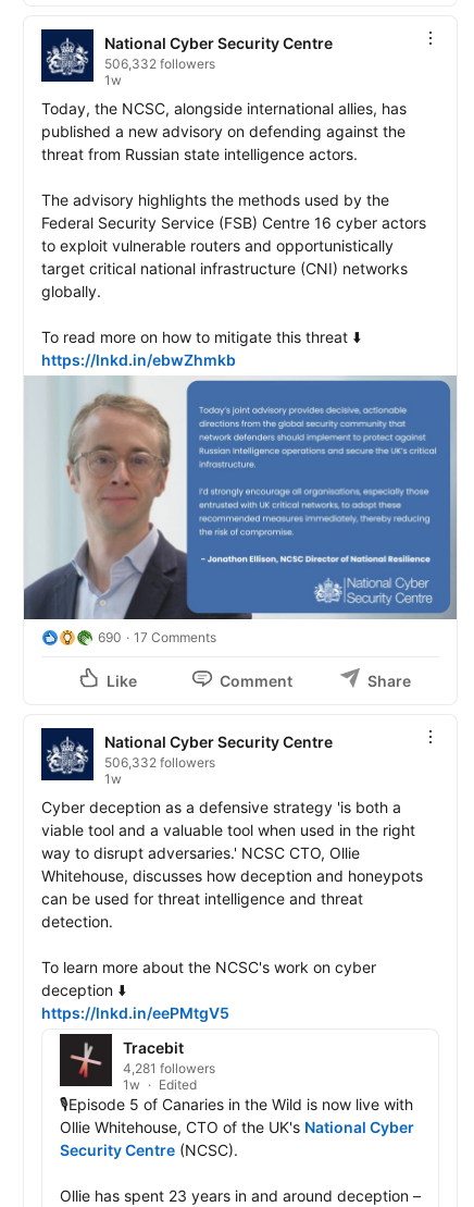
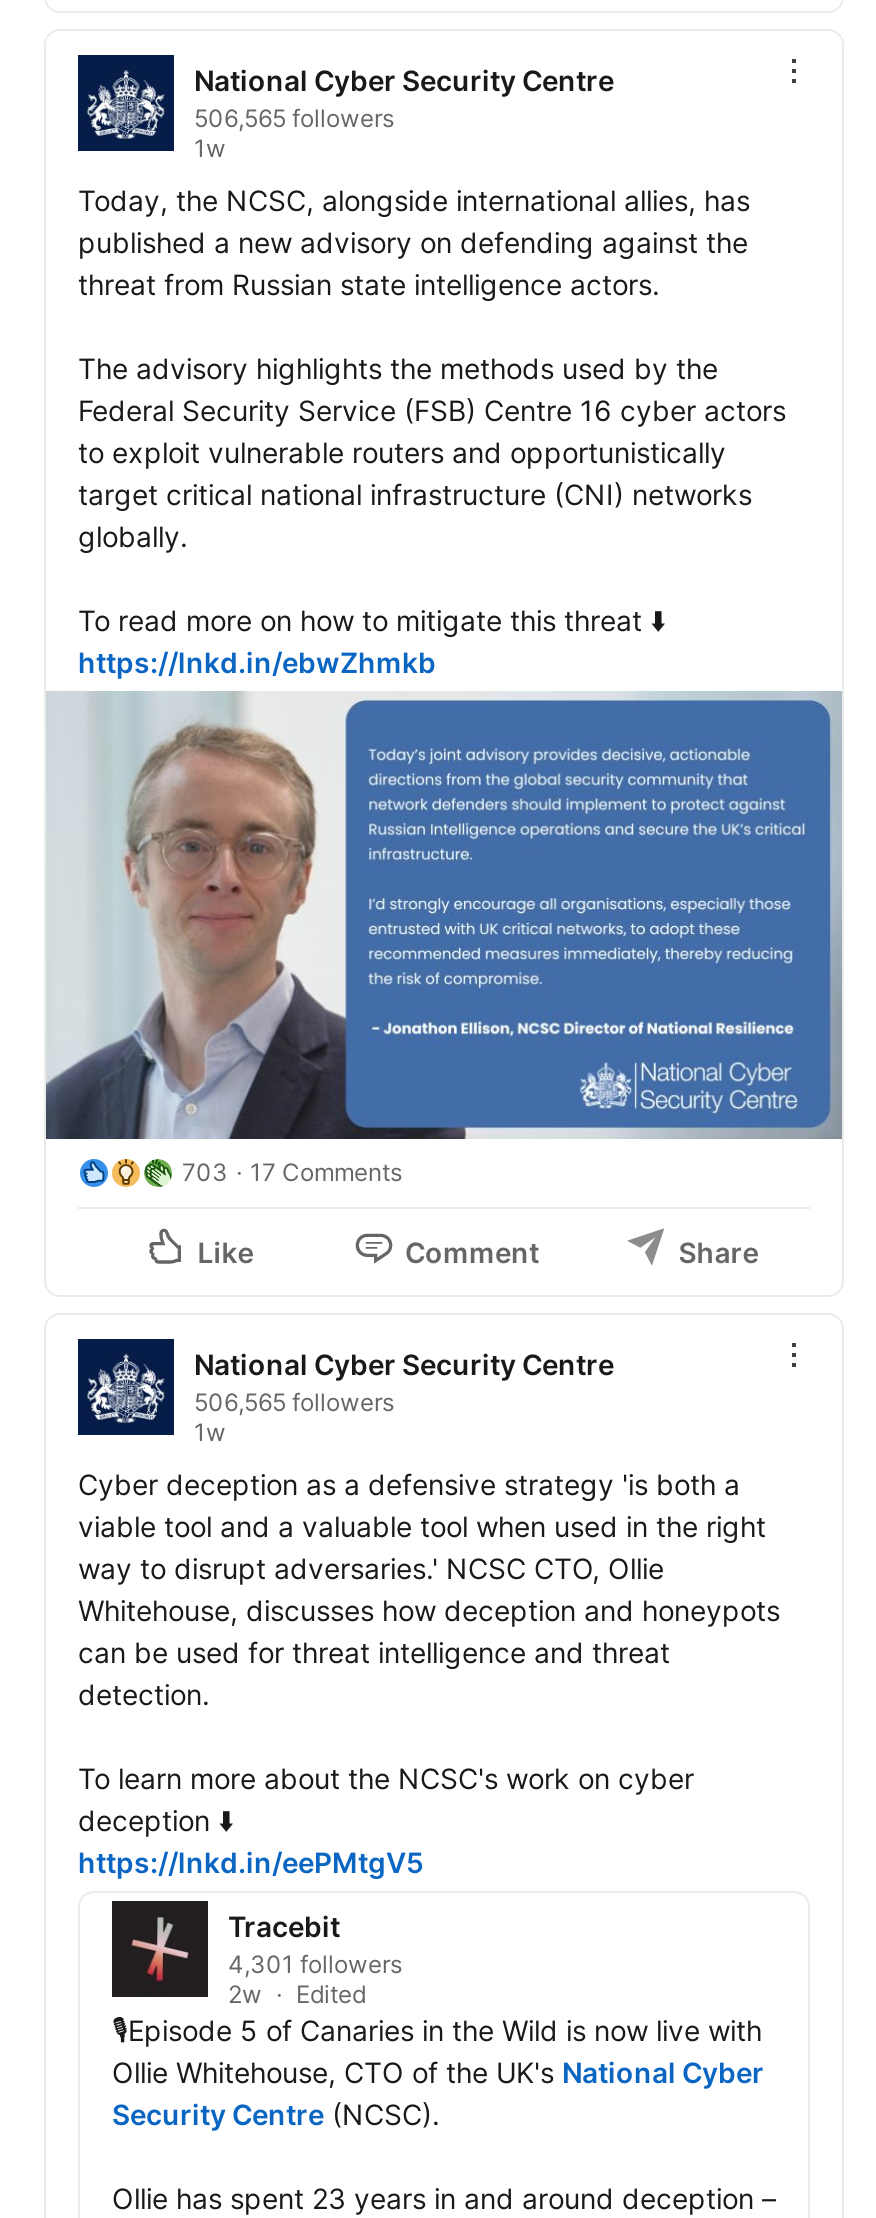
- 506,332 followers
+ 506,565 followers

- 690 17 Comments
+ 703 17 Comments

- 506,332 followers
+ 506,565 followers

- 4,281 followers
- 1w
+ 4,301 followers
+ 2w
